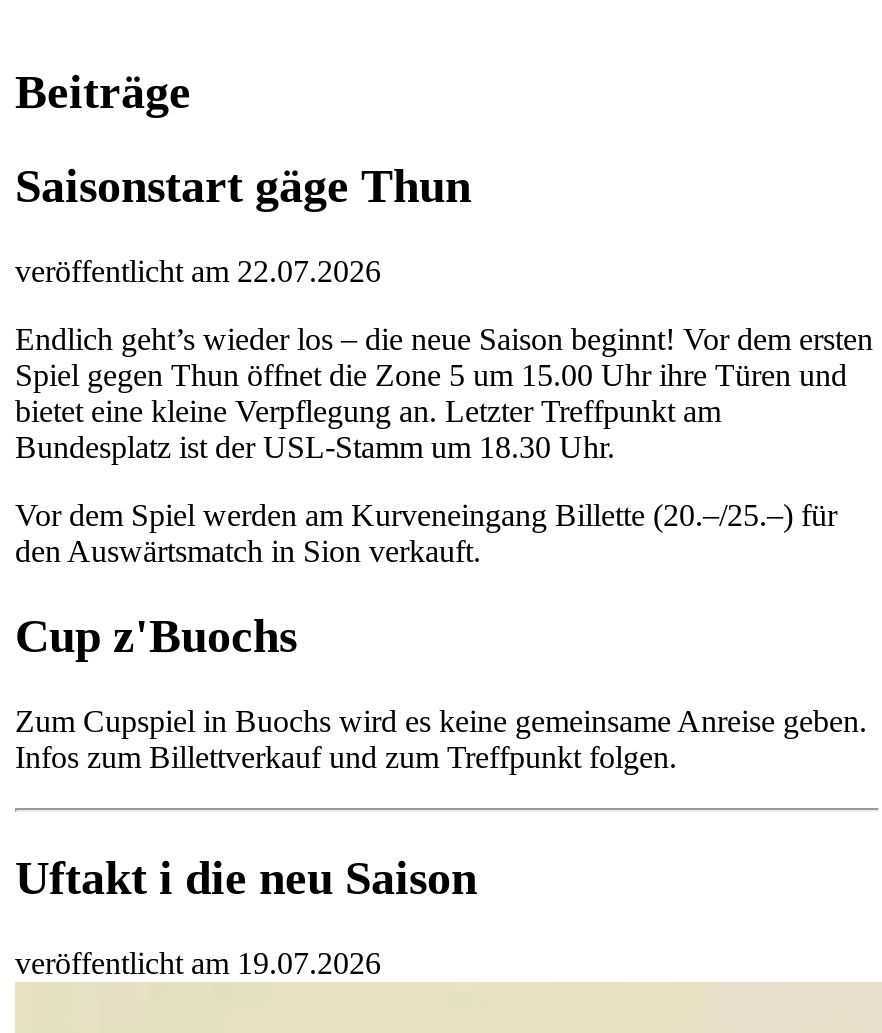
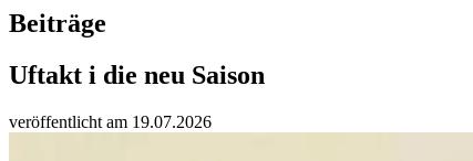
- Saisonstart gäge Thun
- veröffentlicht am 22.07.2026
- Endlich geht’s wieder los – die neue Saison beginnt! Vor dem ersten
- Spiel gegen Thun öffnet die Zone 5 um 15.00 Uhr ihre Türen und
- bietet eine kleine Verpflegung an. Letzter Treffpunkt am
- Bundesplatz ist der USL-Stamm um 18.30 Uhr.
- Vor dem Spiel werden am Kurveneingang Billette (20.–/25.–) für
- den Auswärtsmatch in Sion verkauft.
- Cup z'Buochs
- Zum Cupspiel in Buochs wird es keine gemeinsame Anreise geben.
- Infos zum Billettverkauf und zum Treffpunkt folgen.
